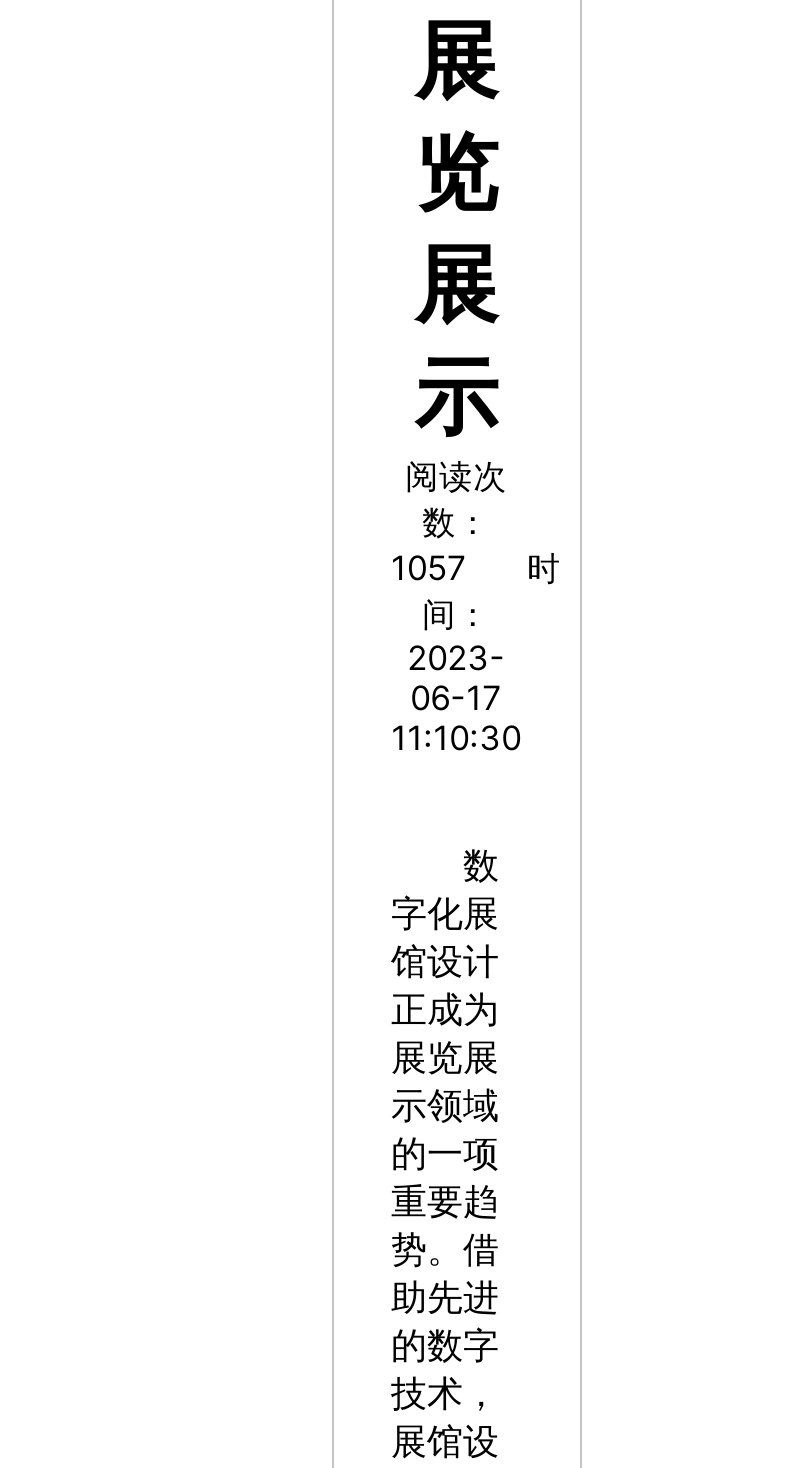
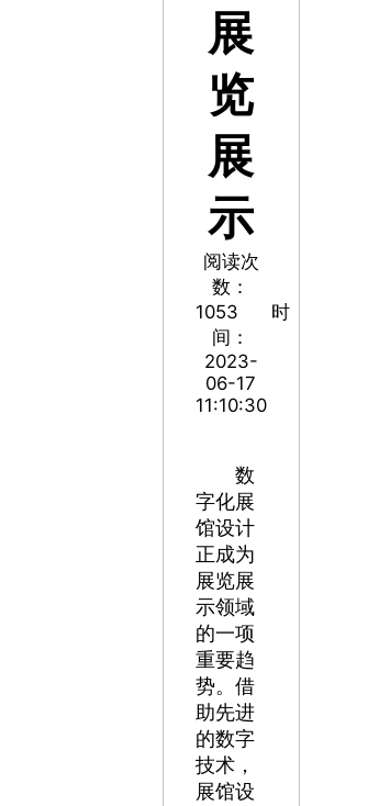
- 1057 时
+ 1053 时
